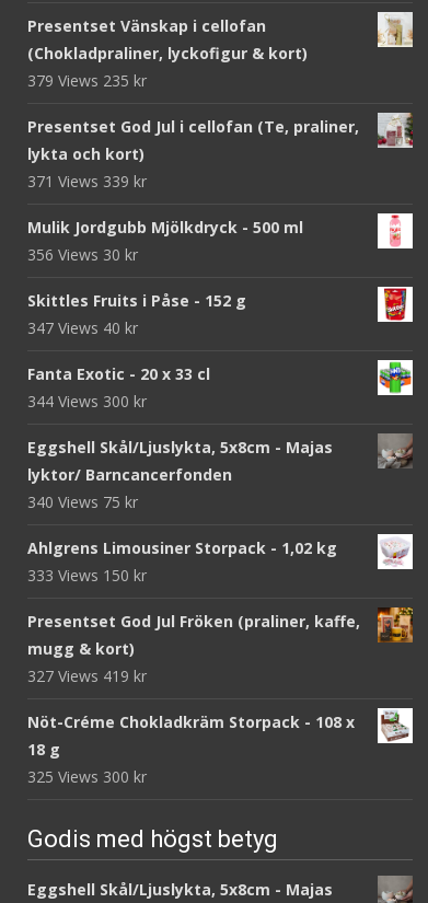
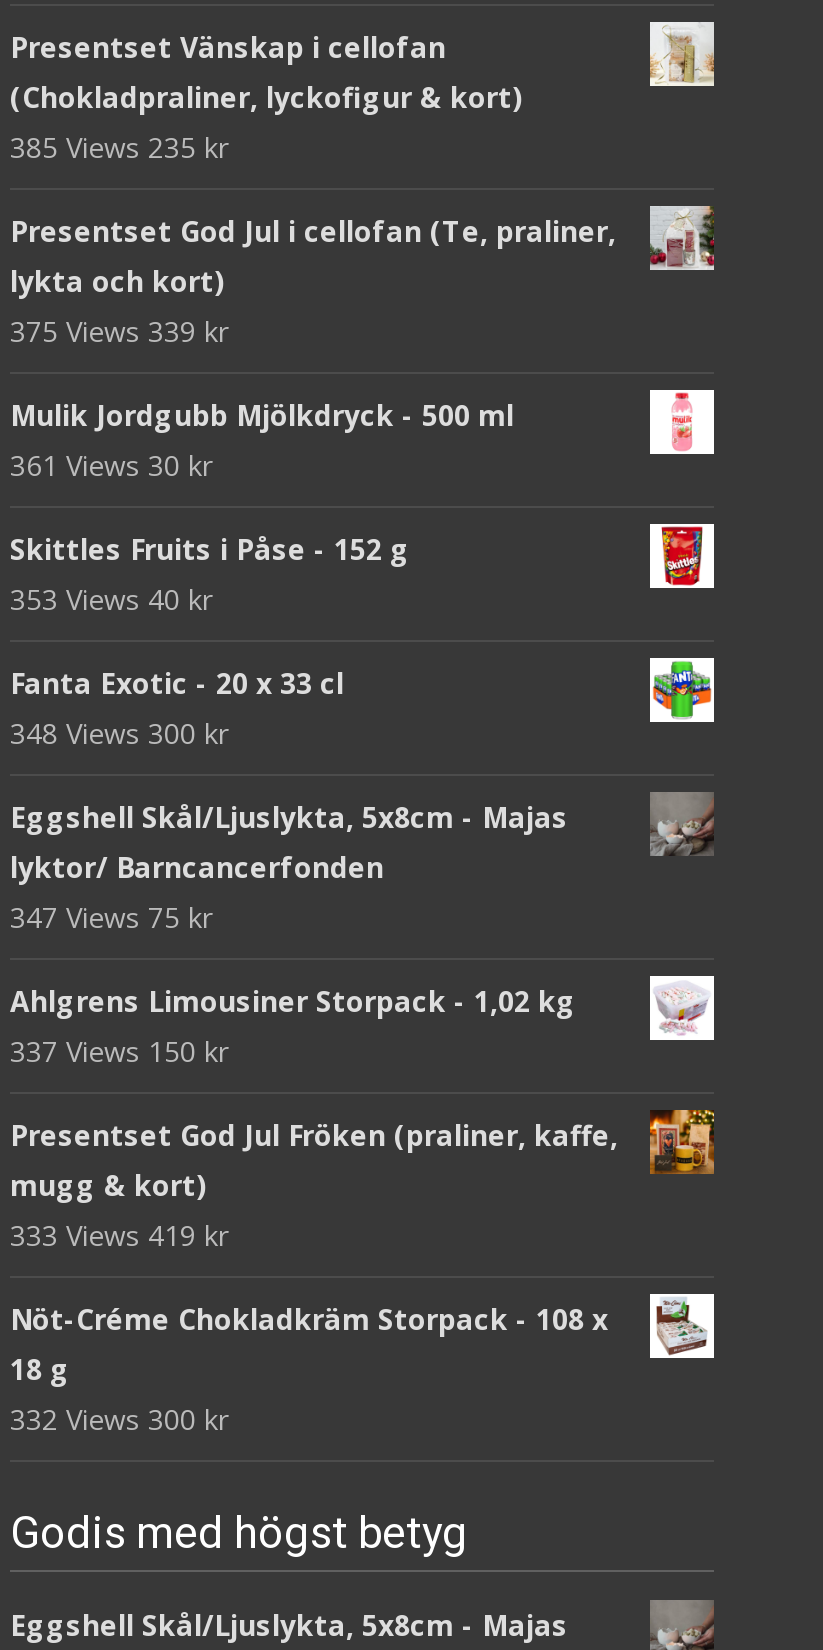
- 379 Views 235 kr
+ 385 Views 235 kr

- 371 Views 339 kr
+ 375 Views 339 kr

- 356 Views 30 kr
+ 361 Views 30 kr

- 347 Views 40 kr
+ 353 Views 40 kr

- 344 Views 300 kr
+ 348 Views 300 kr

- 340 Views 75 kr
+ 347 Views 75 kr

- 333 Views 150 kr
+ 337 Views 150 kr

- 327 Views 419 kr
+ 333 Views 419 kr

- 325 Views 300 kr
+ 332 Views 300 kr
